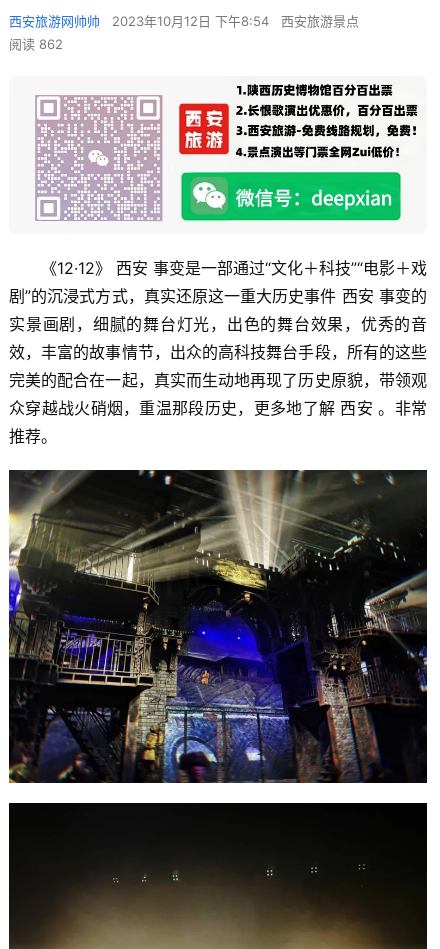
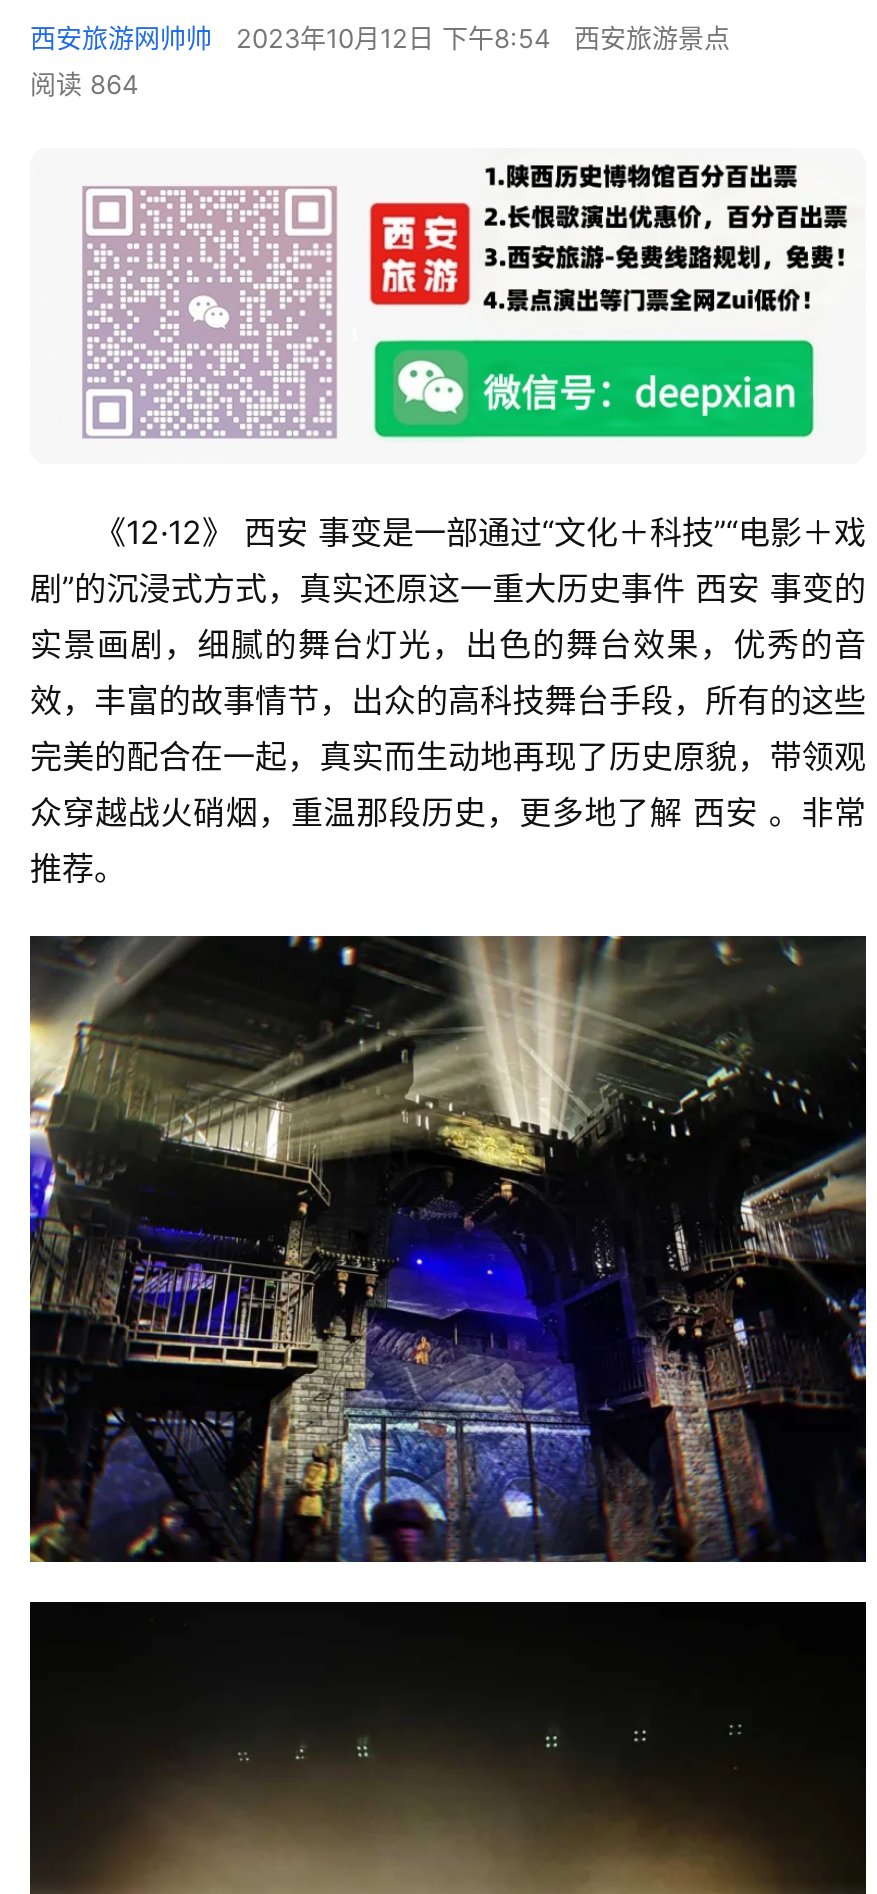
- 阅读 862
+ 阅读 864
